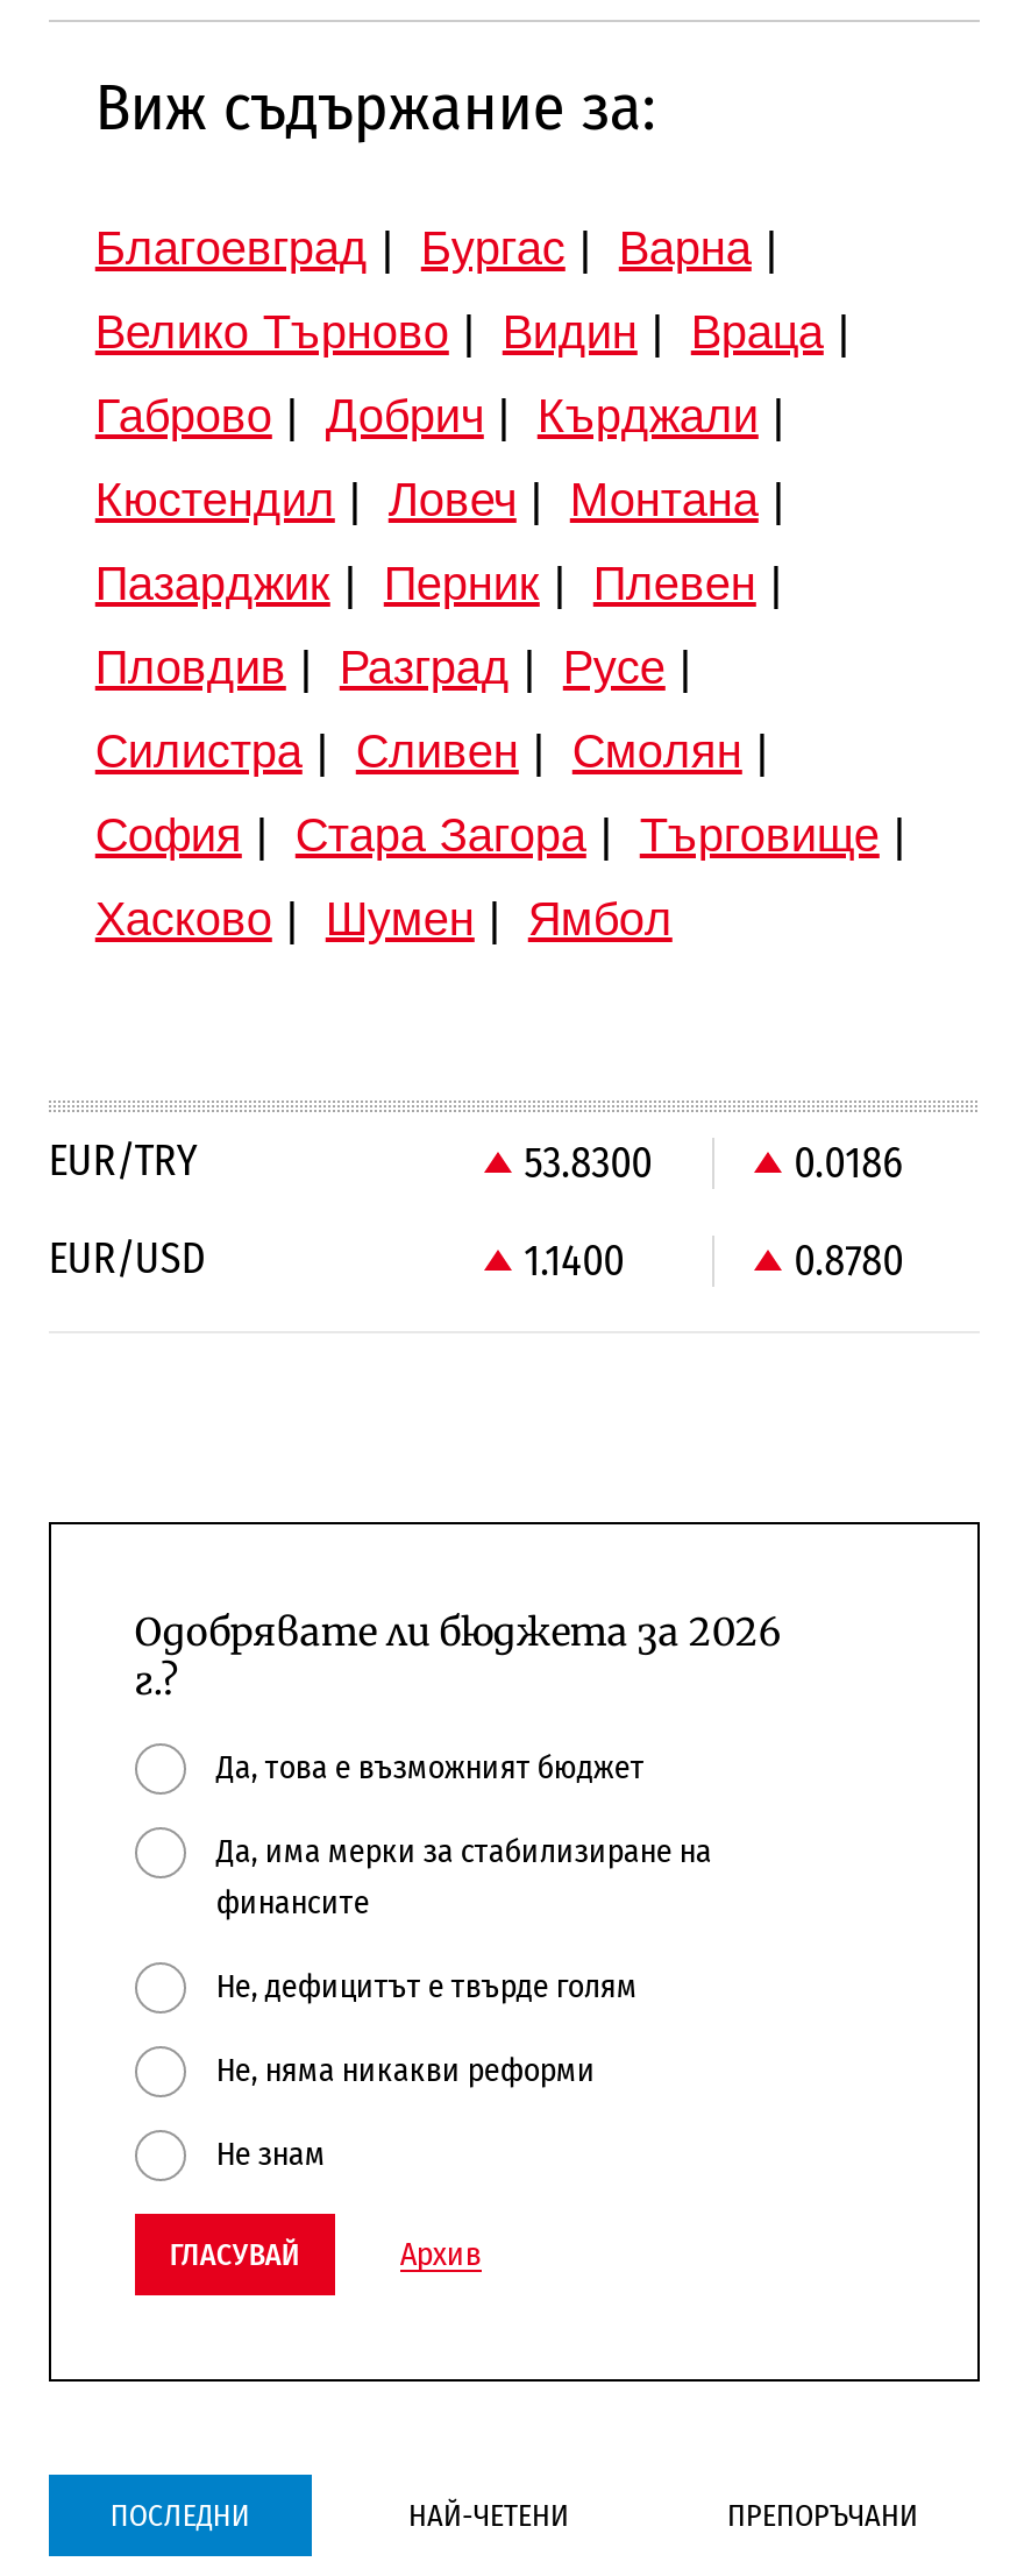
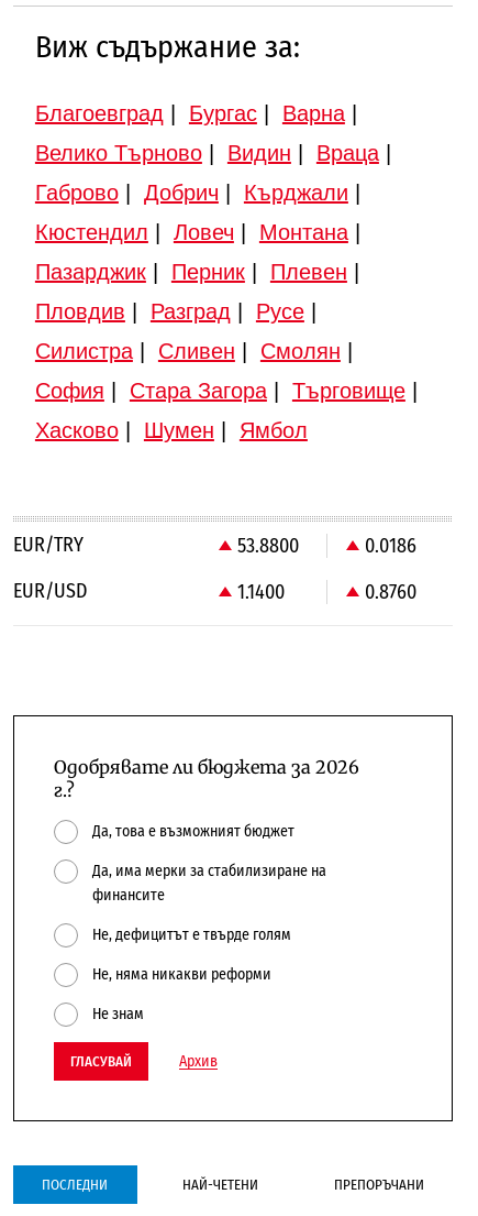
- 53.8300
+ 53.8800

- 0.8780
+ 0.8760
